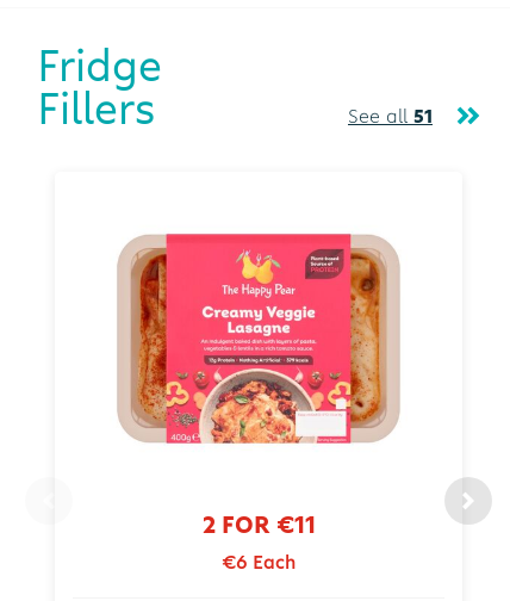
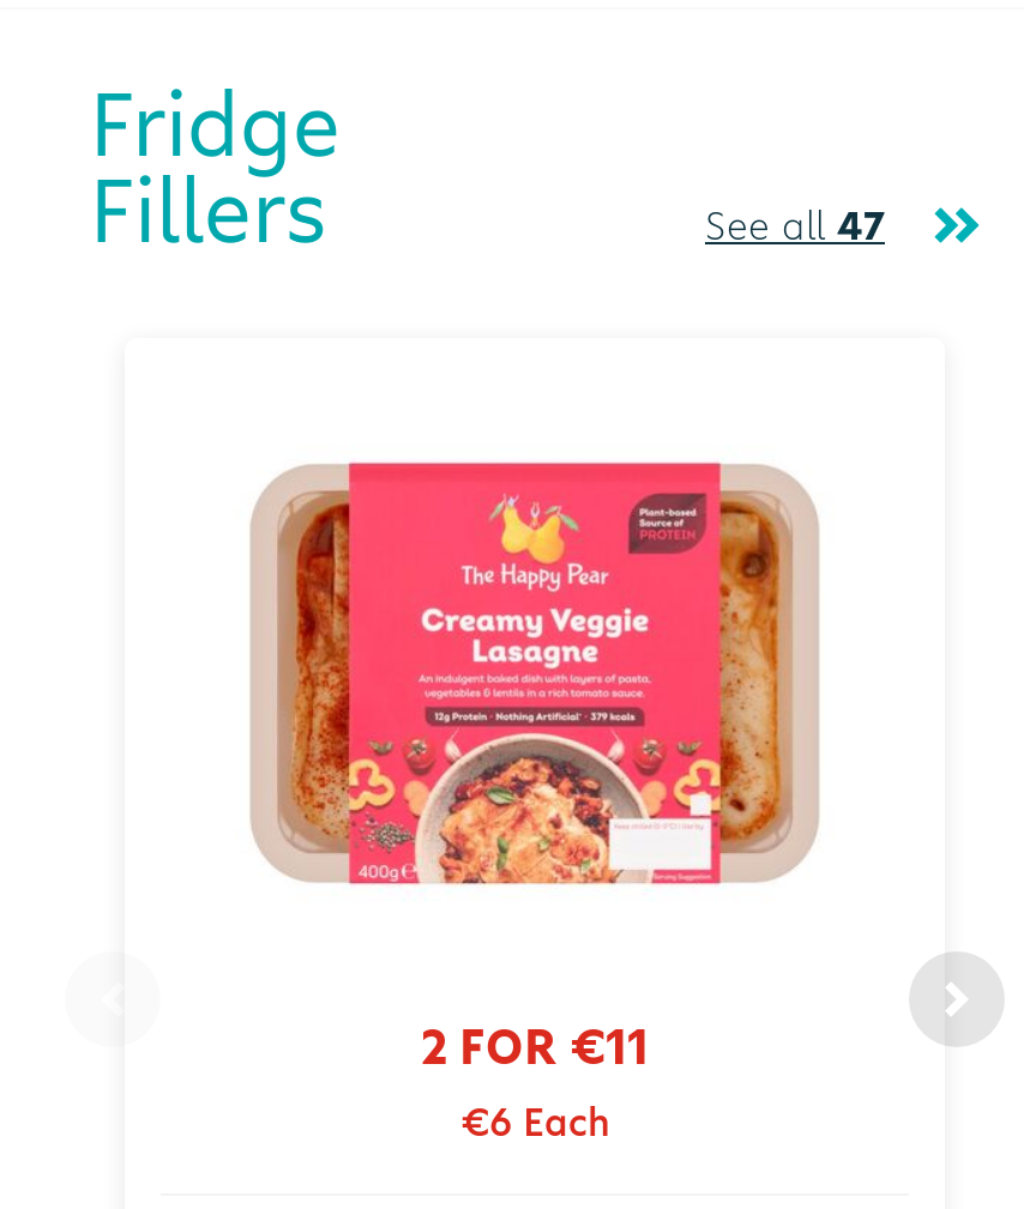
- See all 51
+ See all 47
